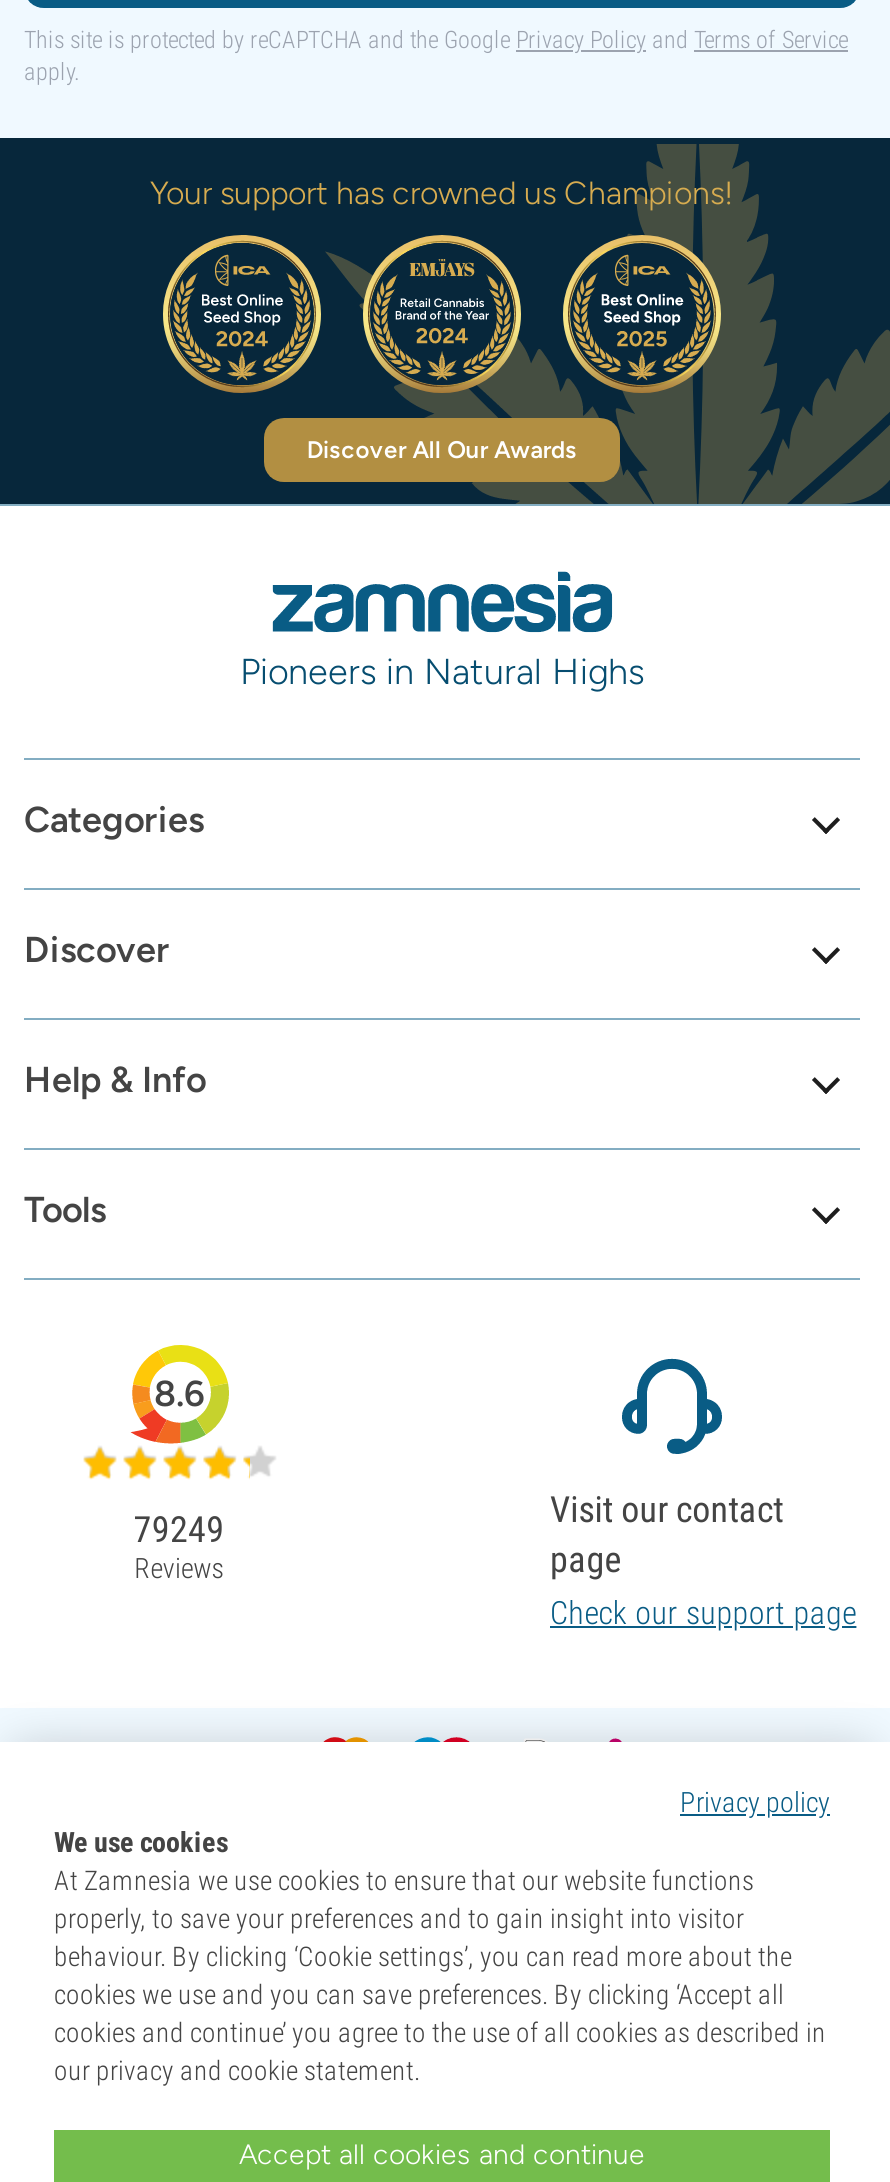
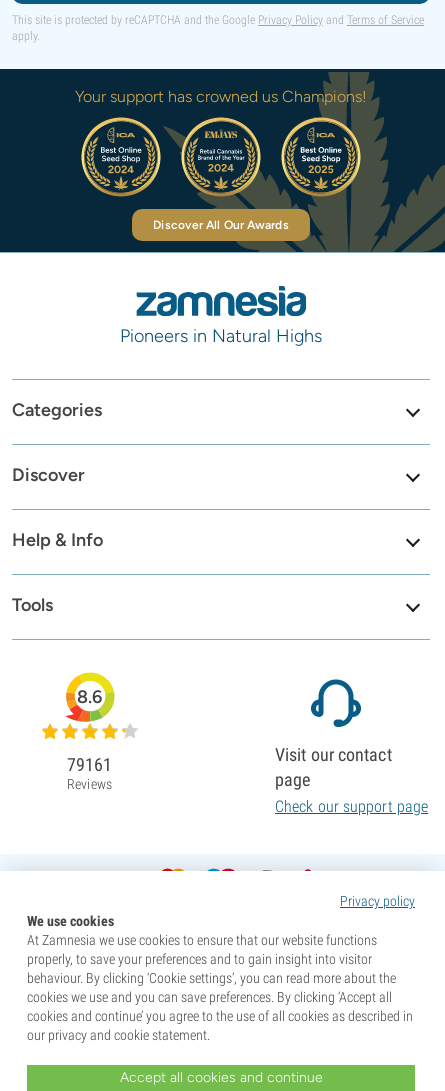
- 79249
+ 79161
